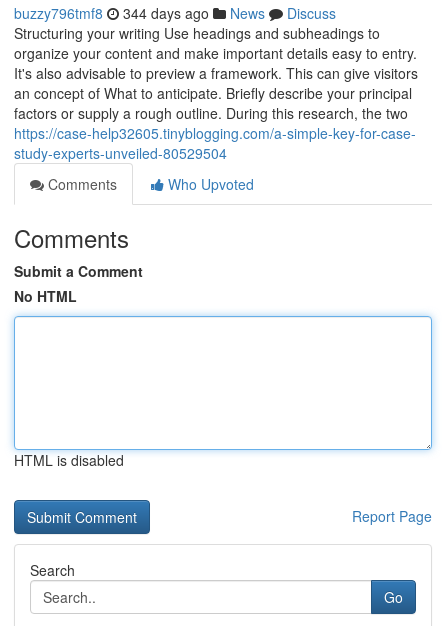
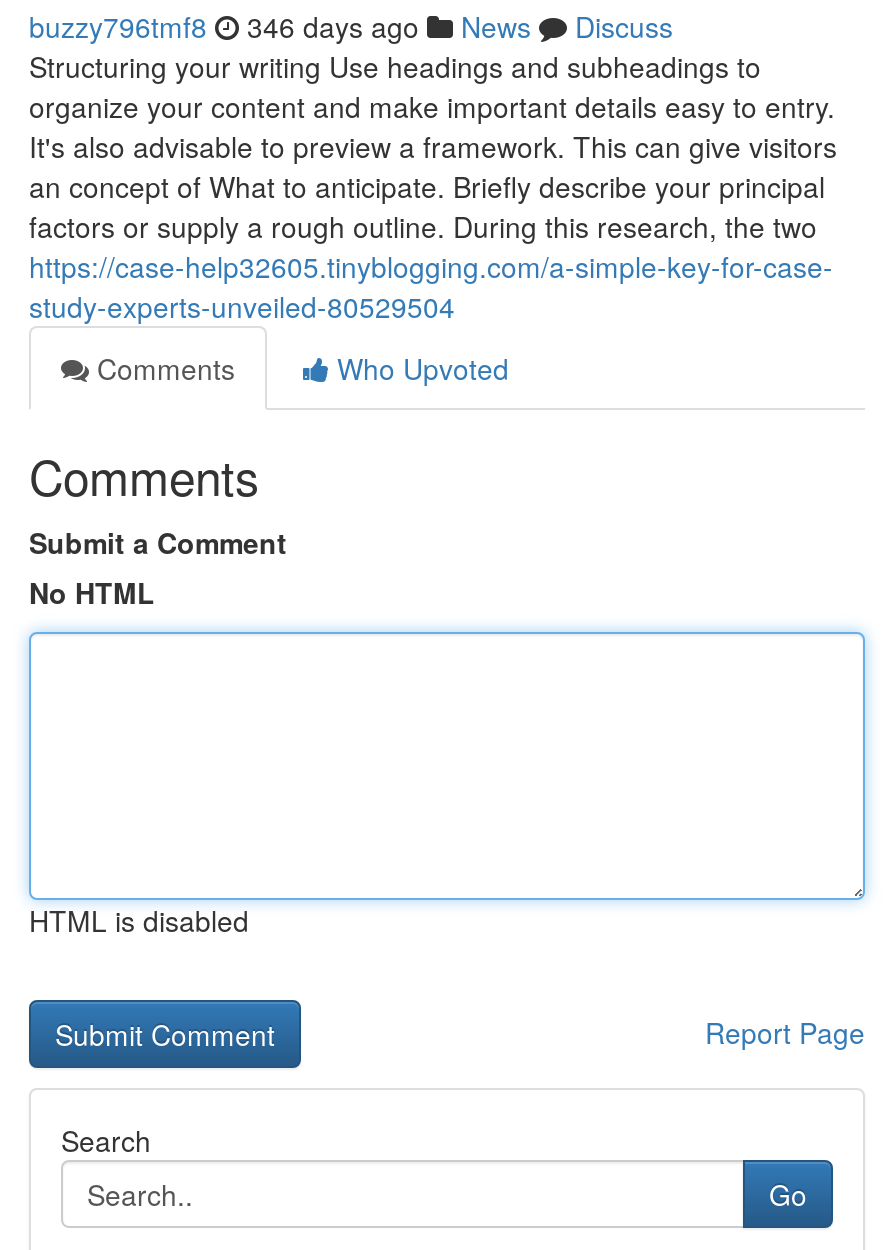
- buzzy796tmf8 344 days ago News Discuss
+ buzzy796tmf8 346 days ago News Discuss
